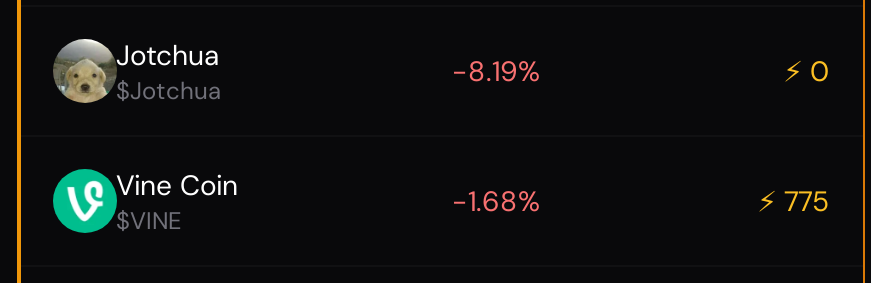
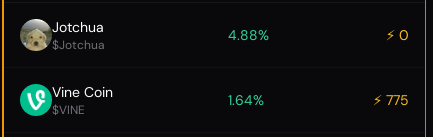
- -8.19%
+ 4.88%

- -1.68%
+ 1.64%
